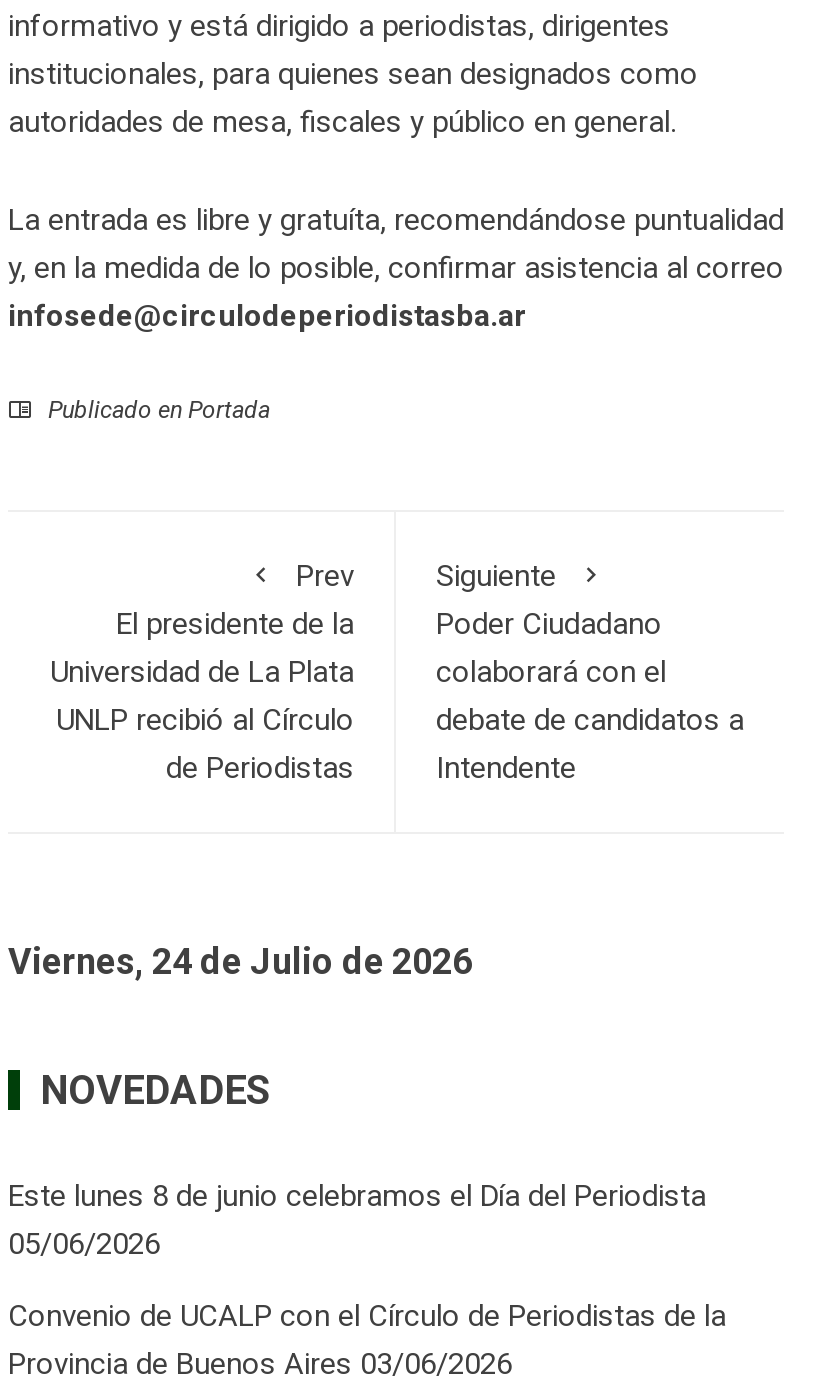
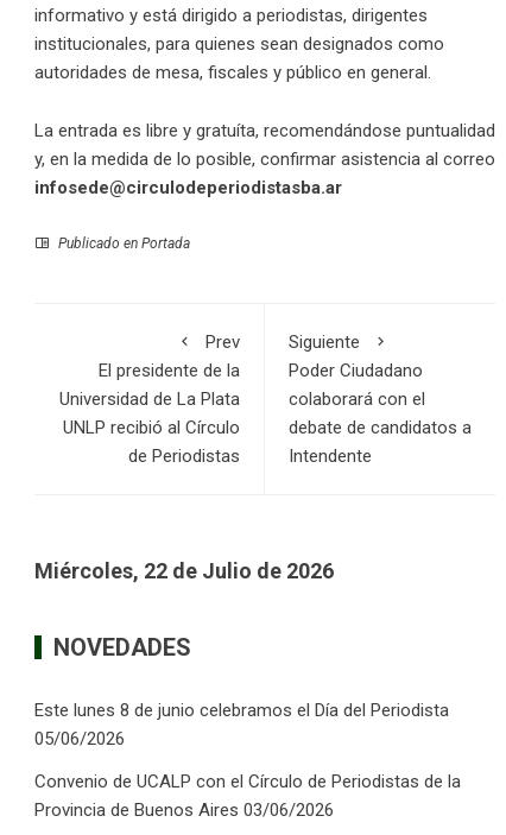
- Viernes, 24 de Julio de 2026
+ Miércoles, 22 de Julio de 2026
